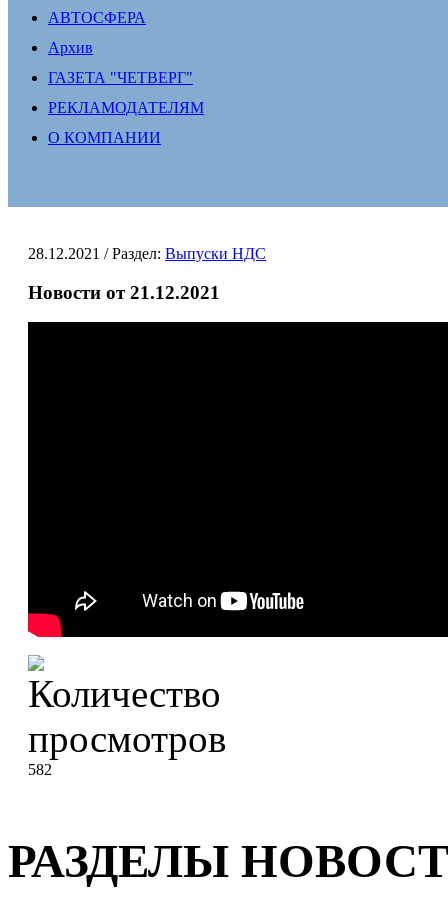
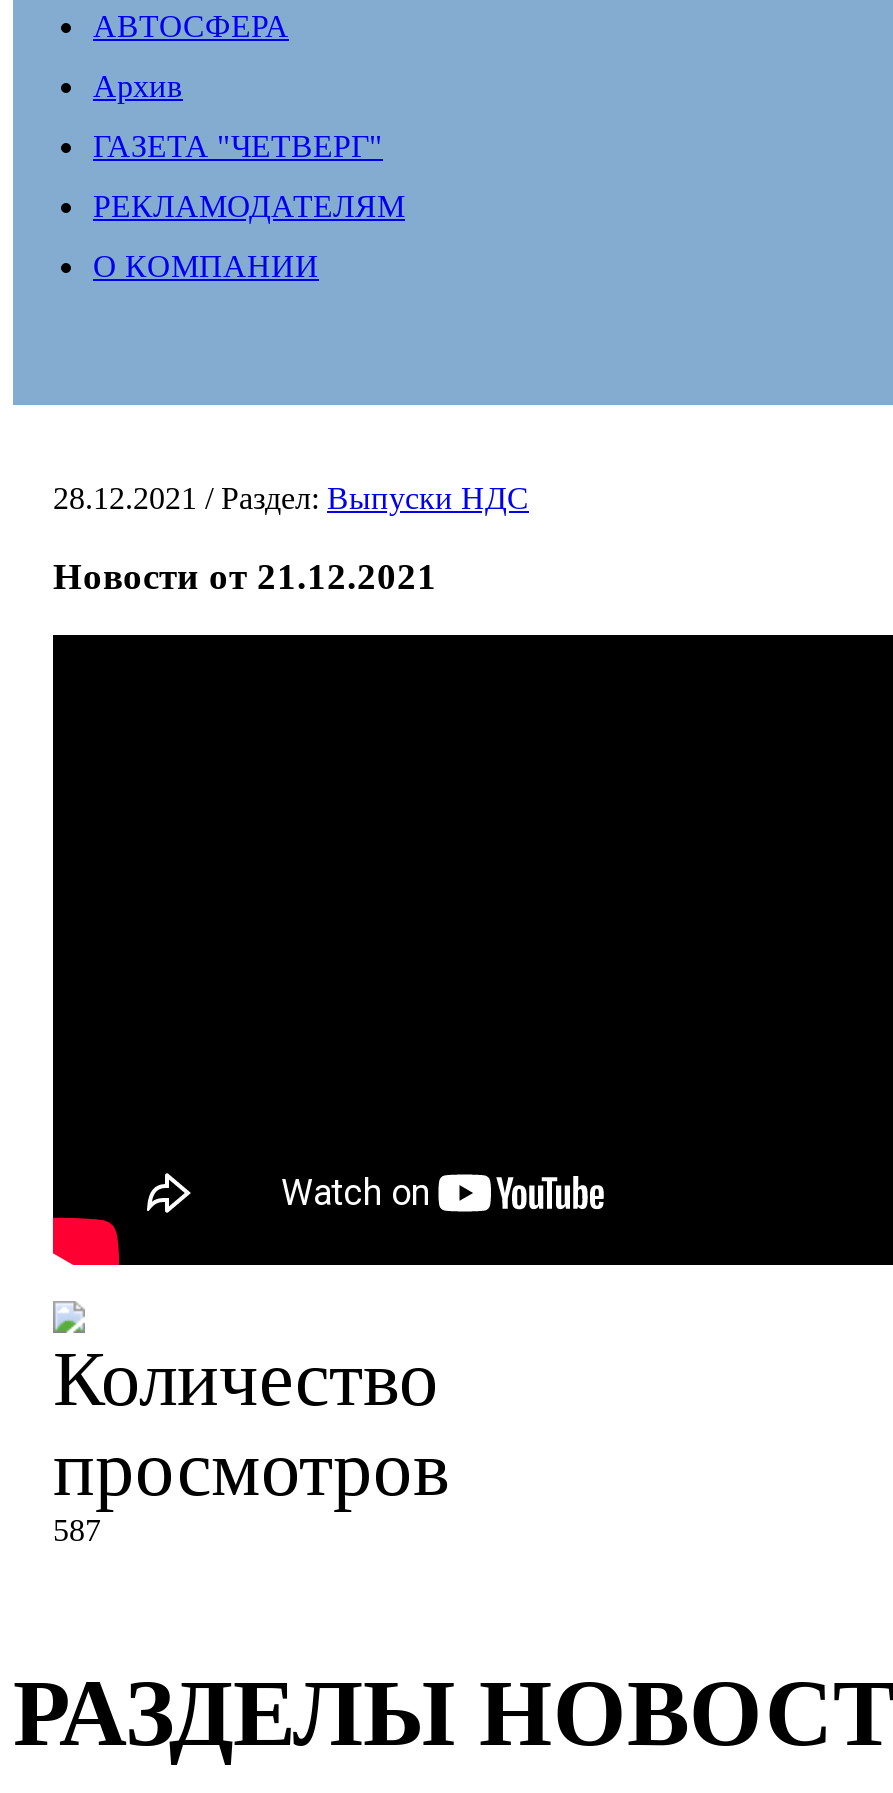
- 582
+ 587
